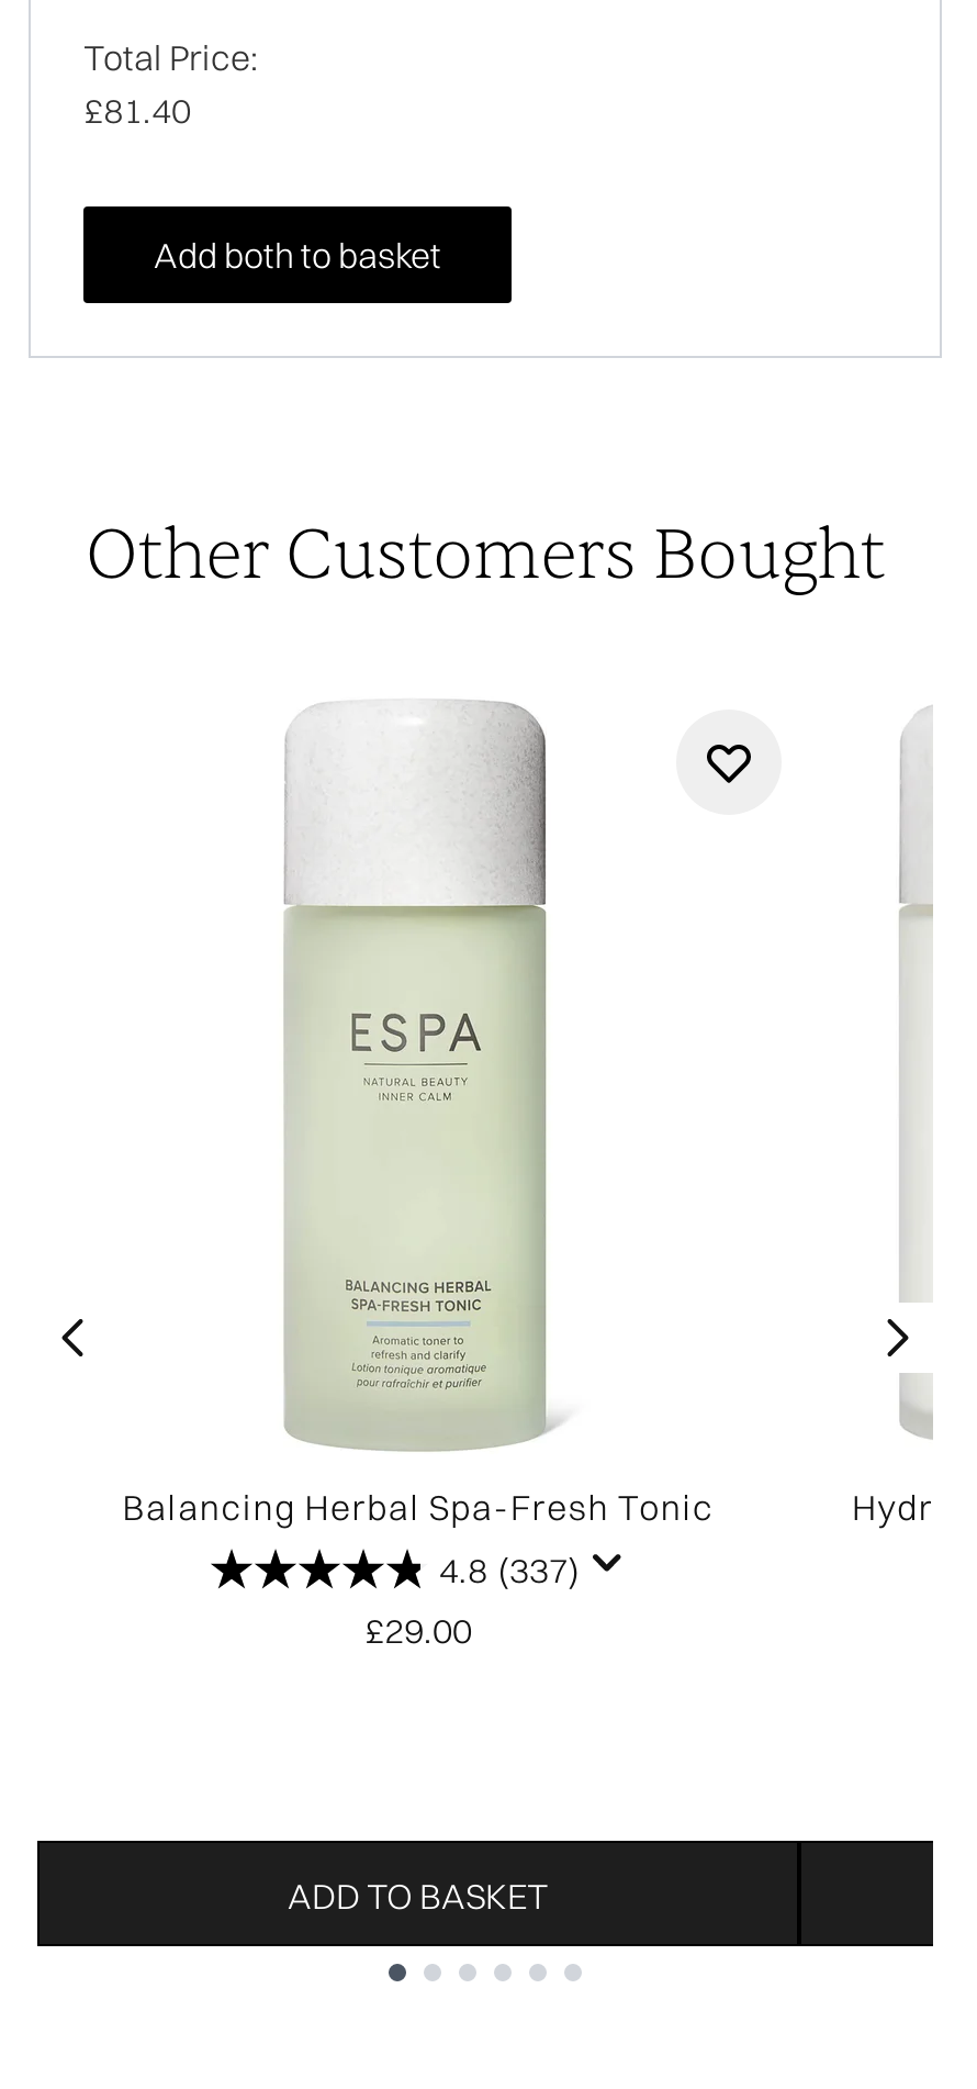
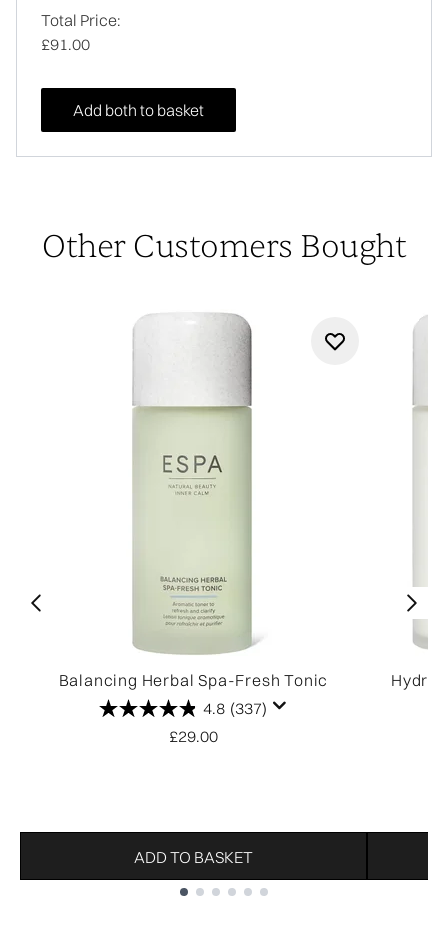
- £81.40
+ £91.00
